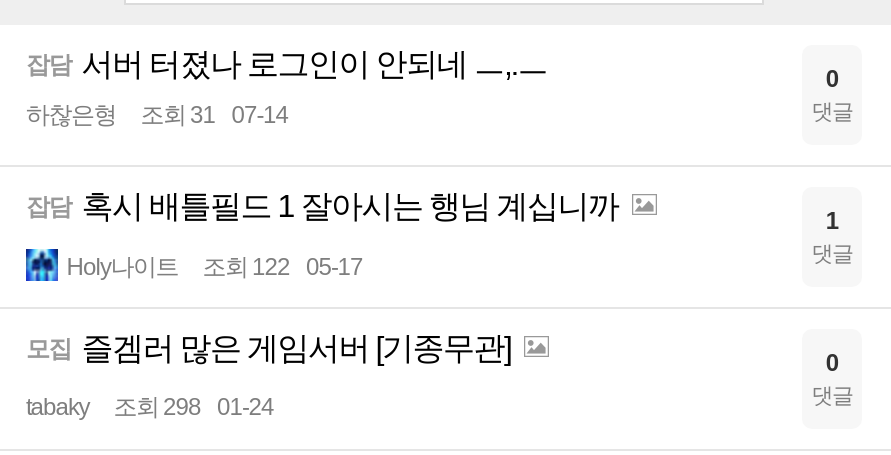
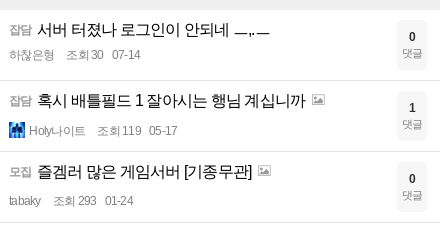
- 하찮은형 조회 31 07-14
+ 하찮은형 조회 30 07-14

- Holy나이트 조회 122 05-17
+ Holy나이트 조회 119 05-17

- tabaky 조회 298 01-24
+ tabaky 조회 293 01-24
